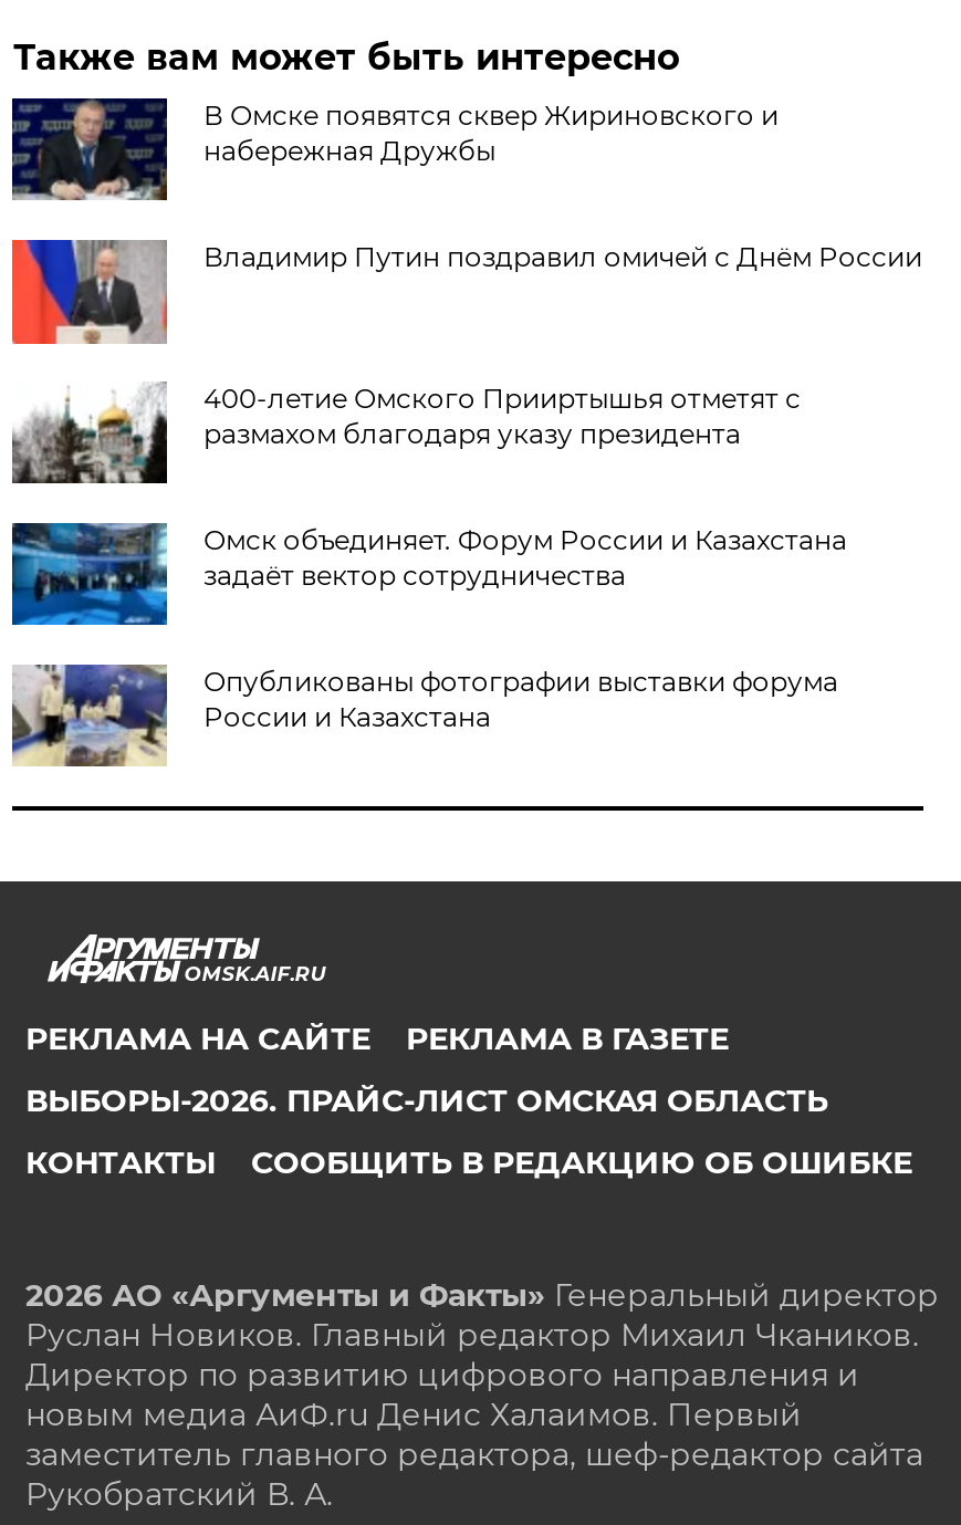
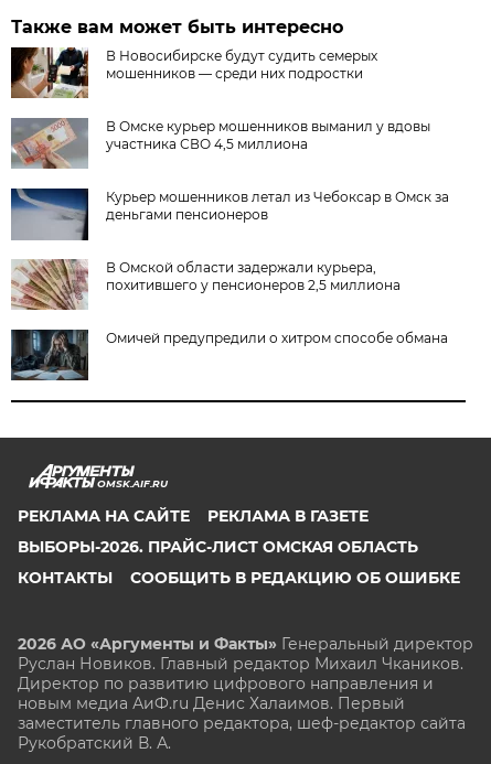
- [image]
- В Омске появятся сквер Жириновского и
- набережная Дружбы
+ [image]
+ В Новосибирске будут судить семерых
+ мошенников — среди них подростки

- [image]
- Владимир Путин поздравил омичей с Днём России
+ [image]
+ В Омске курьер мошенников выманил у вдовы
+ участника СВО 4,5 миллиона

- [image]
- 400-летие Омского Прииртышья отметят с
- размахом благодаря указу президента
+ [image]
+ Курьер мошенников летал из Чебоксар в Омск за
+ деньгами пенсионеров

- [image]
- Омск объединяет. Форум России и Казахстана
- задаёт вектор сотрудничества
+ [image]
+ В Омской области задержали курьера,
+ похитившего у пенсионеров 2,5 миллиона

- [image]
- Опубликованы фотографии выставки форума
- России и Казахстана
+ [image]
+ Омичей предупредили о хитром способе обмана
